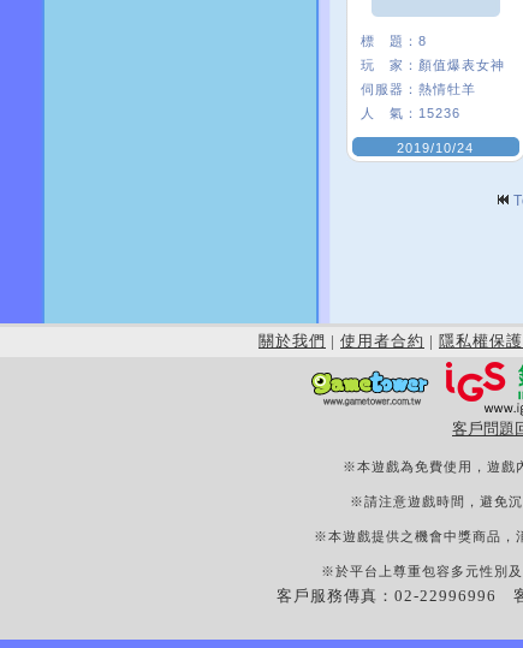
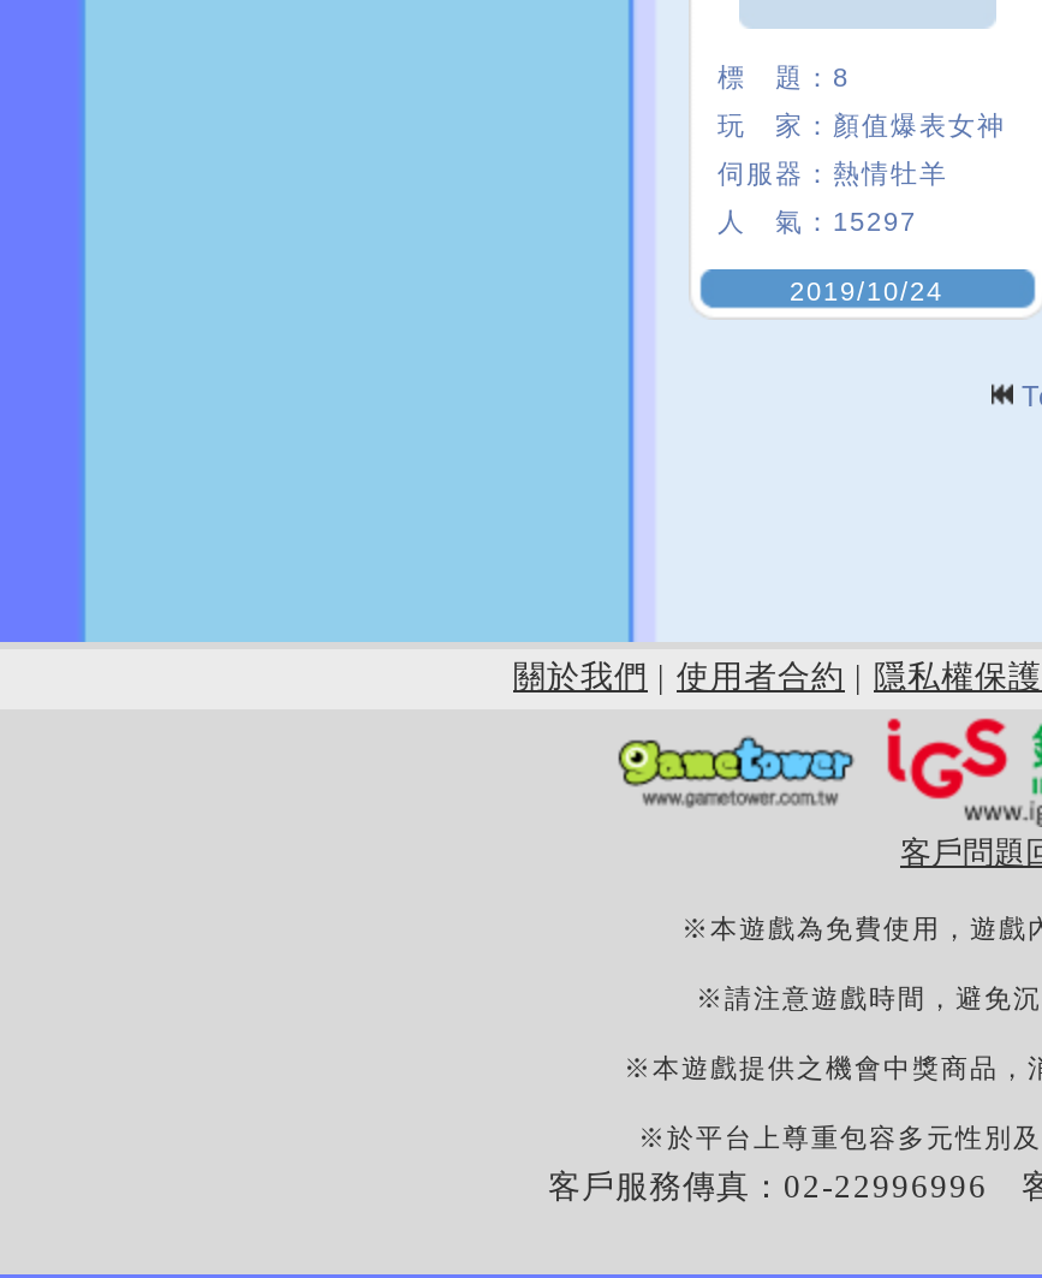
- 人 氣：15236
+ 人 氣：15297
